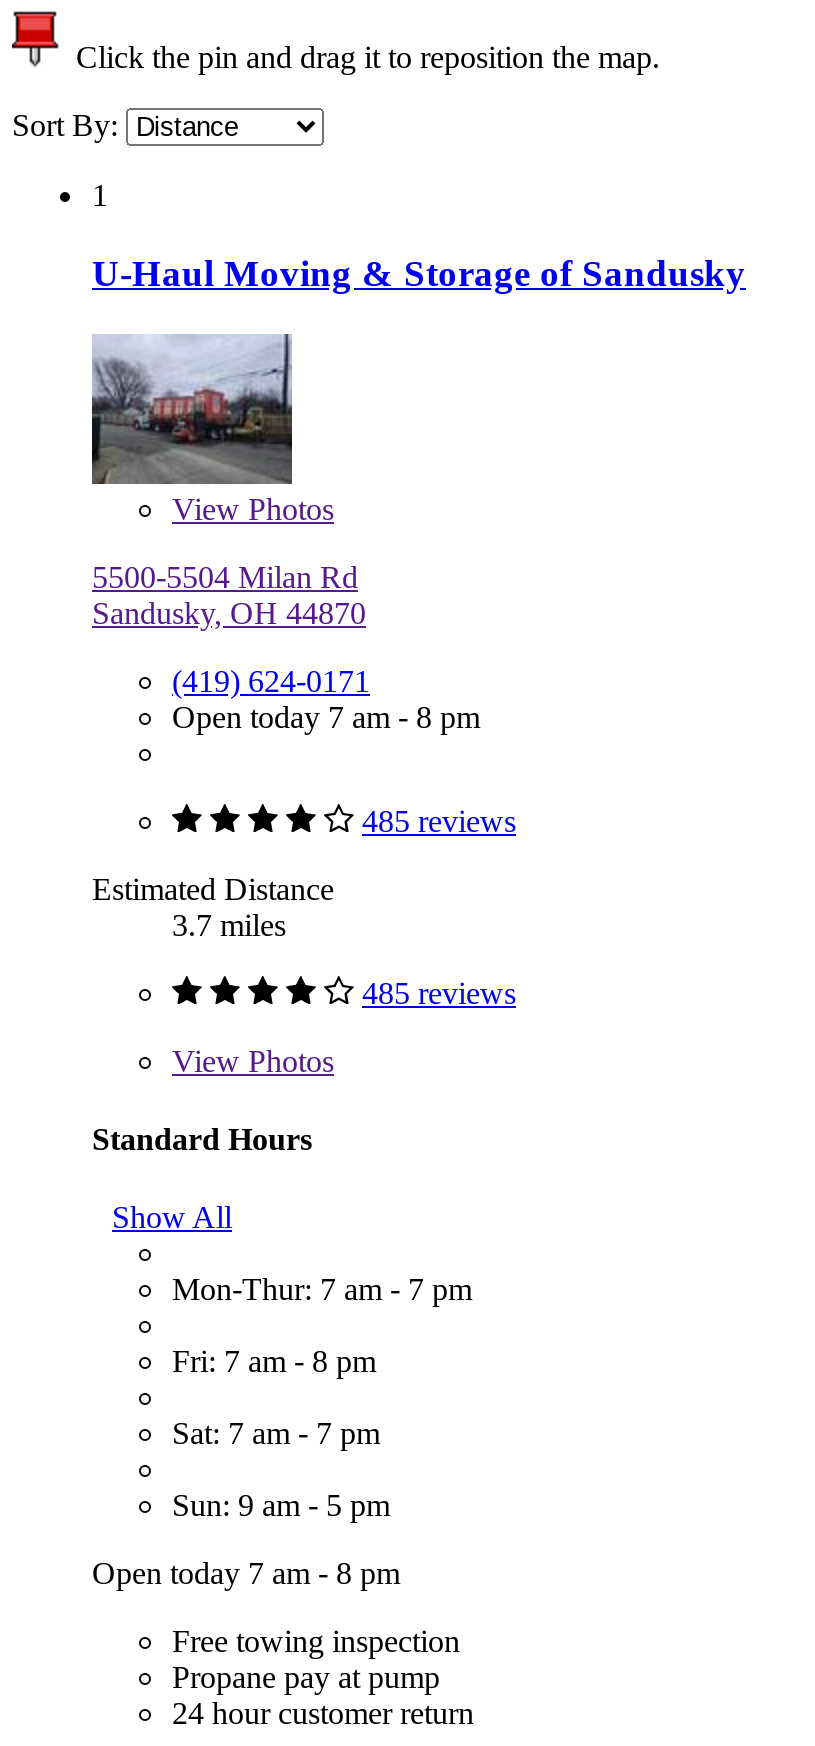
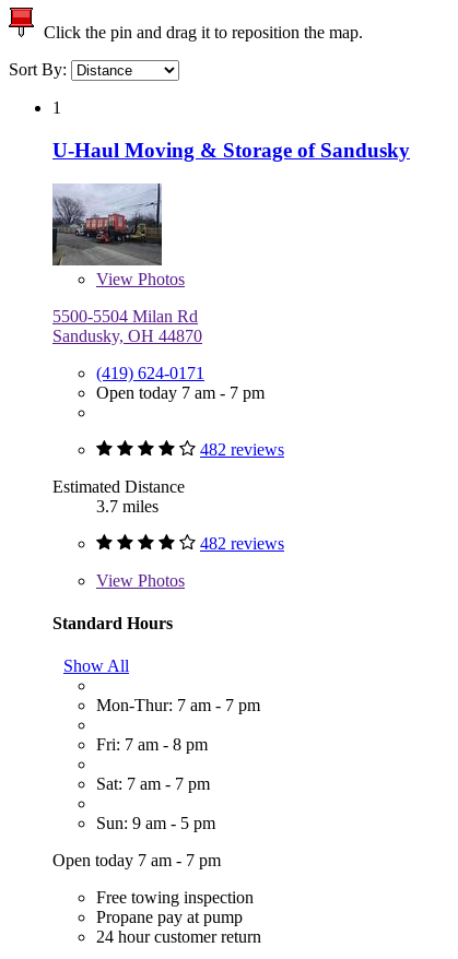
- Open today 7 am - 8 pm
+ Open today 7 am - 7 pm

- 485 reviews
+ 482 reviews

- 485 reviews
+ 482 reviews

- Open today 7 am - 8 pm
+ Open today 7 am - 7 pm
